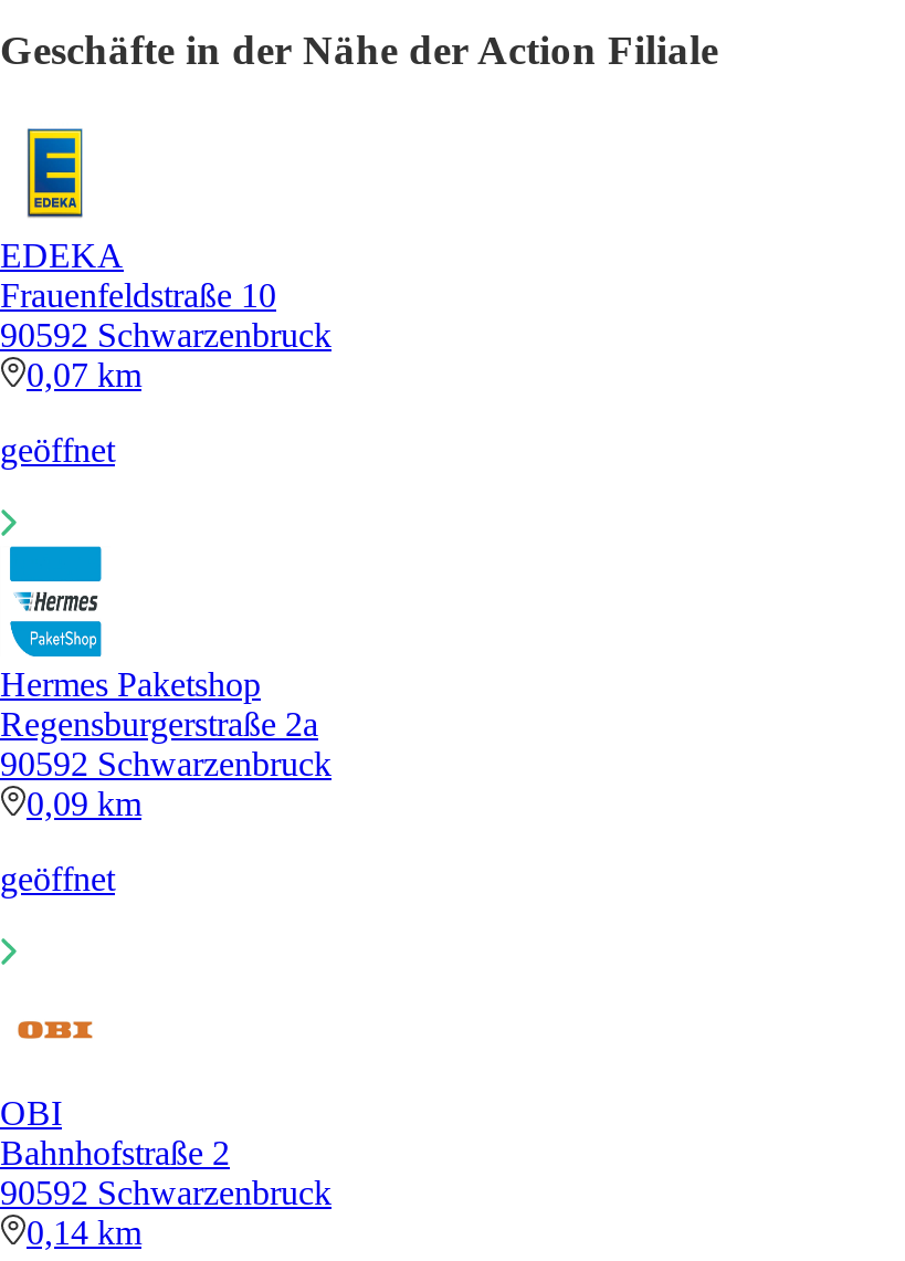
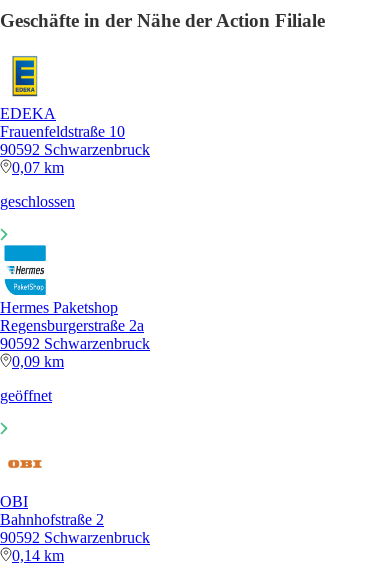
- geöffnet
+ geschlossen
